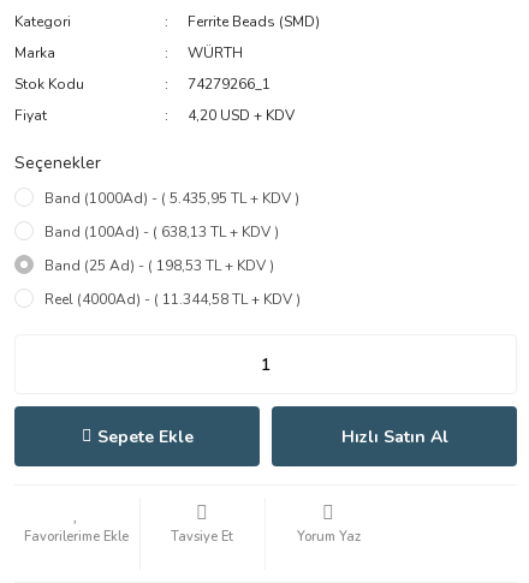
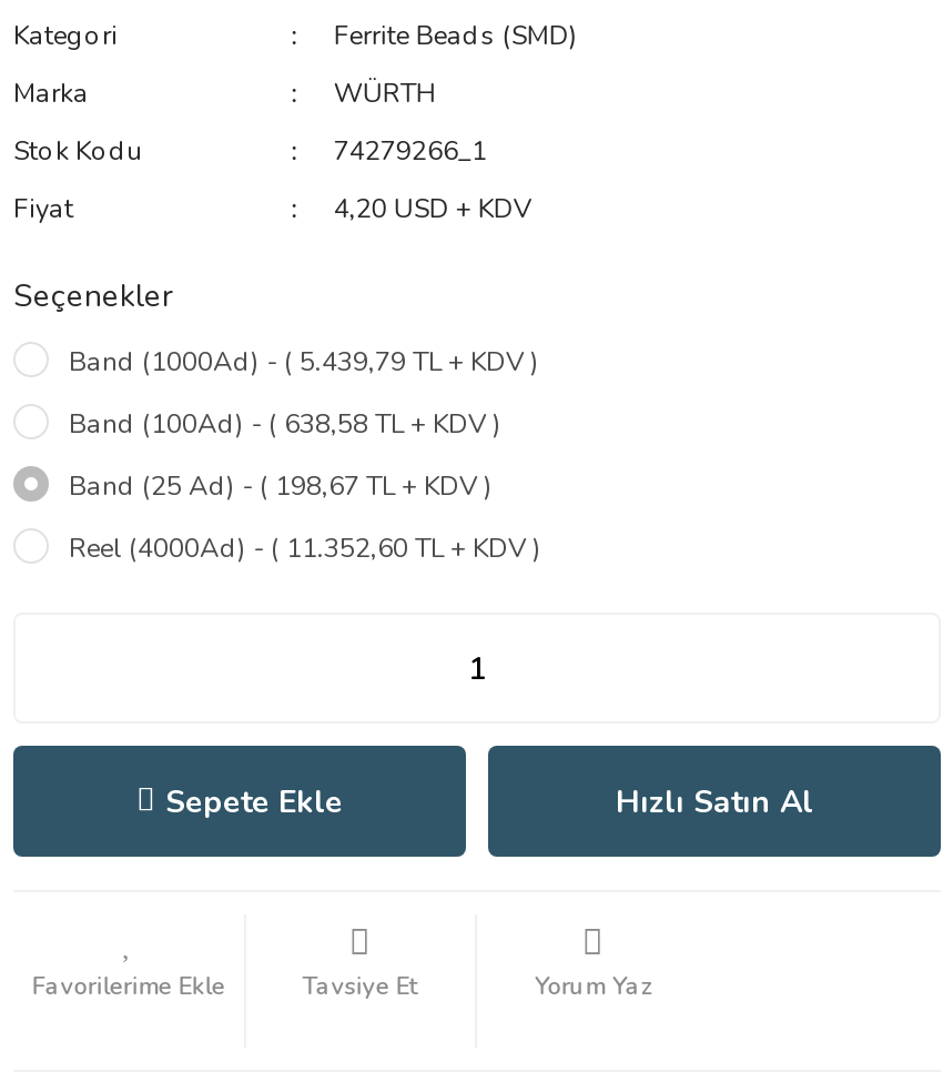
- Band (1000Ad) - ( 5.435,95 TL + KDV )
+ Band (1000Ad) - ( 5.439,79 TL + KDV )

- Band (100Ad) - ( 638,13 TL + KDV )
+ Band (100Ad) - ( 638,58 TL + KDV )

- Band (25 Ad) - ( 198,53 TL + KDV )
+ Band (25 Ad) - ( 198,67 TL + KDV )

- Reel (4000Ad) - ( 11.344,58 TL + KDV )
+ Reel (4000Ad) - ( 11.352,60 TL + KDV )
